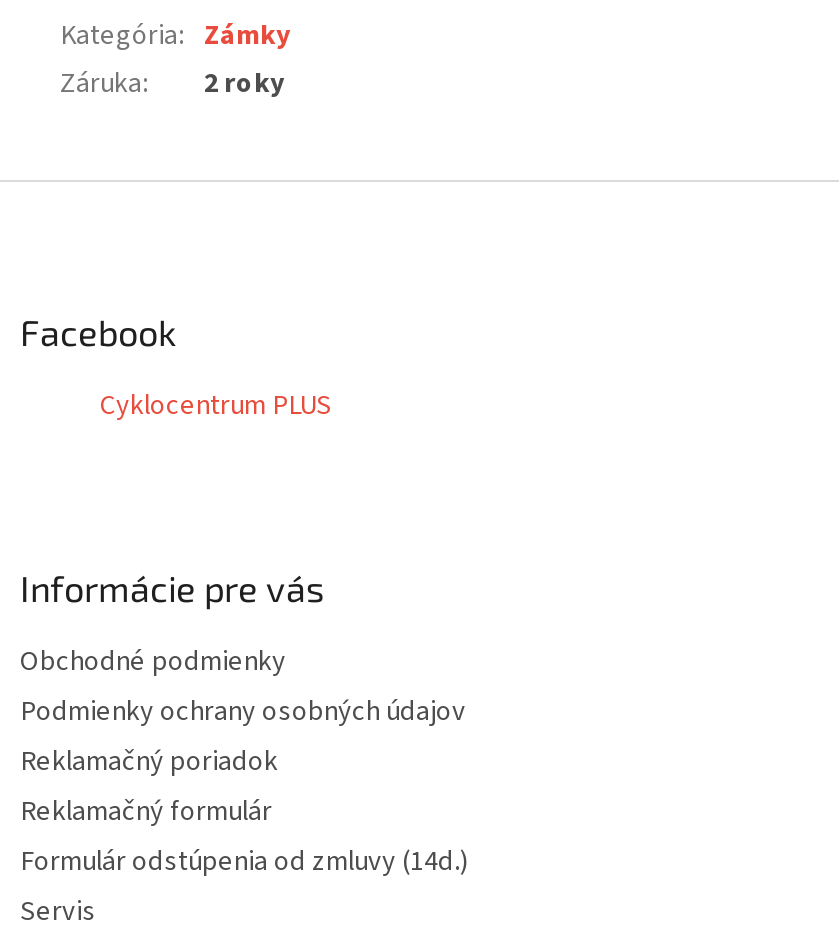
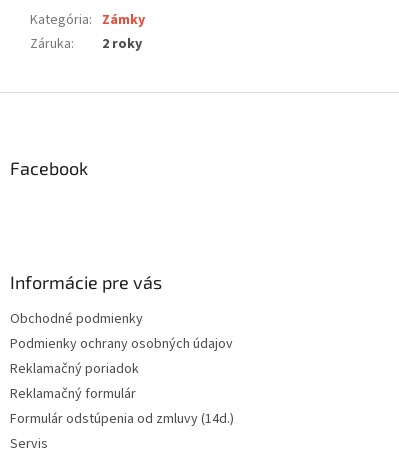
- Cyklocentrum PLUS
